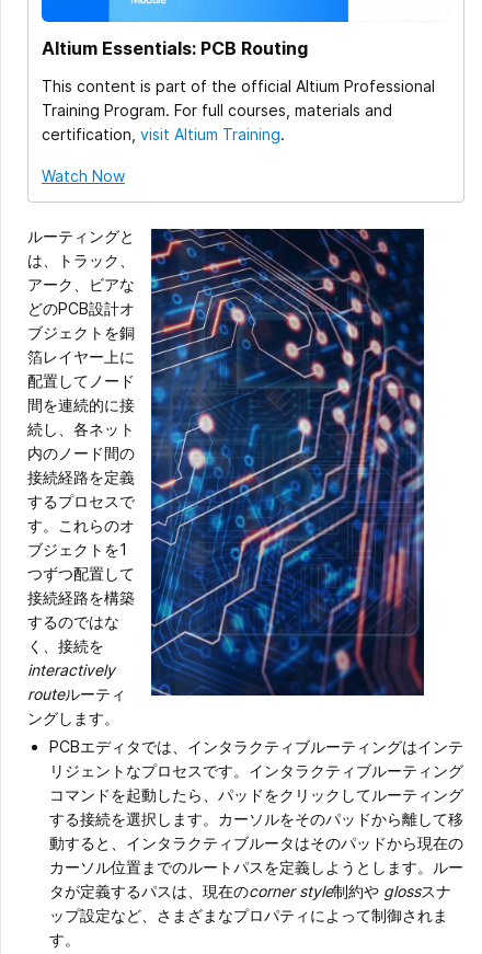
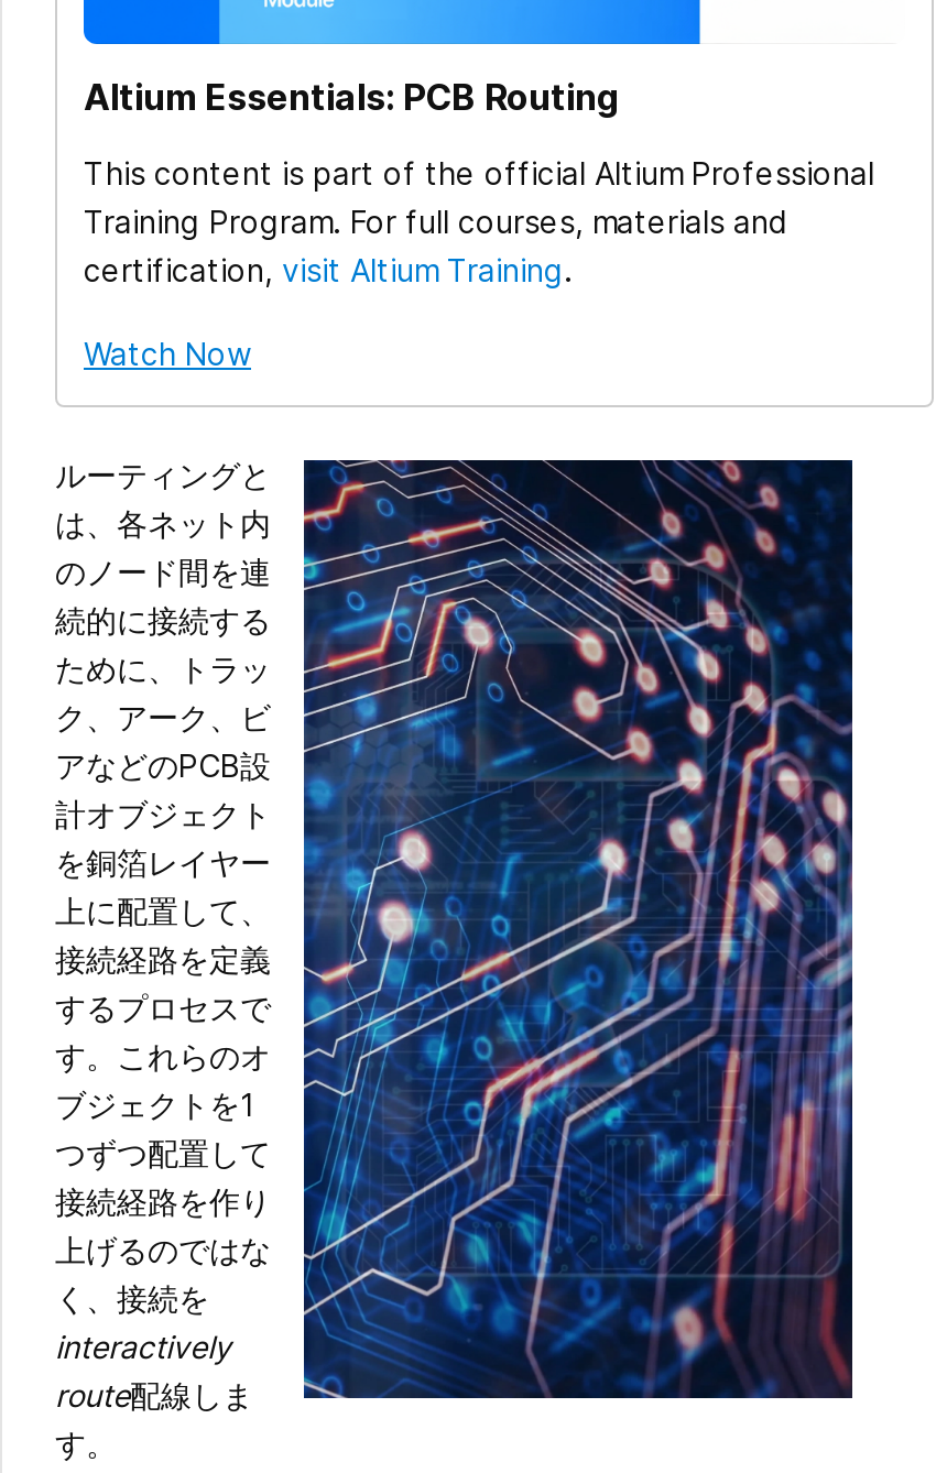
- は、トラック、
- アーク、ビアな
- どのPCB設計オ
- ブジェクトを銅
- 箔レイヤー上に
- 配置してノード
- 間を連続的に接
- 続し、各ネット
- 内のノード間の
+ は、各ネット内
+ のノード間を連
+ 続的に接続する
+ ために、トラッ
+ ク、アーク、ビ
+ アなどのPCB設
+ 計オブジェクト
+ を銅箔レイヤー
+ 上に配置して、

- 接続経路を構築
- するのではな
+ 接続経路を作り
+ 上げるのではな

- routeルーティ
- ングします。
- PCBエディタでは、インタラクティブルーティングはインテ
- リジェントなプロセスです。インタラクティブルーティング
- コマンドを起動したら、パッドをクリックしてルーティング
- する接続を選択します。カーソルをそのパッドから離して移
- 動すると、インタラクティブルータはそのパッドから現在の
- カーソル位置までのルートパスを定義しようとします。ルー
- タが定義するパスは、現在のcorner style制約やglossスナ
- ップ設定など、さまざまなプロパティによって制御されま
+ route配線しま
